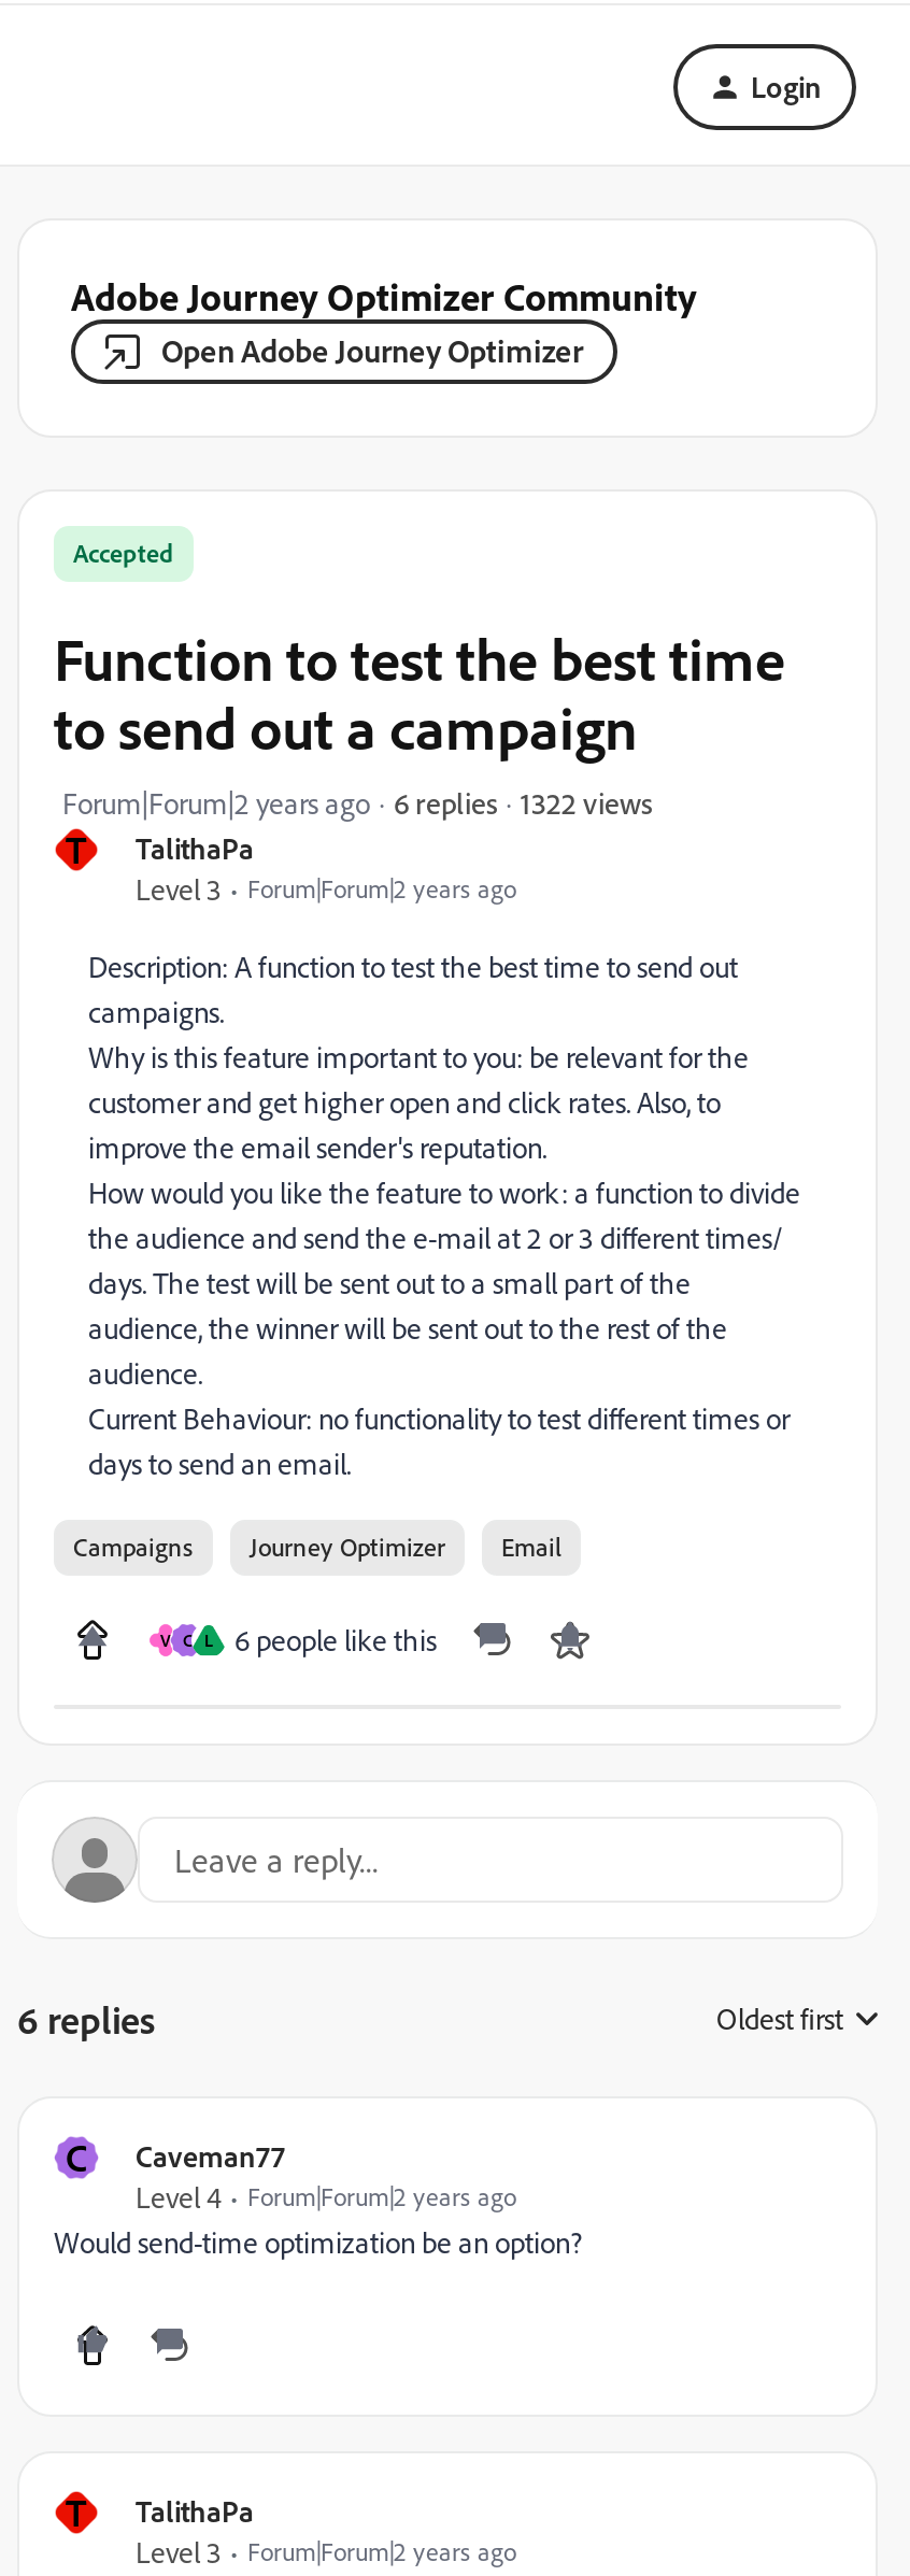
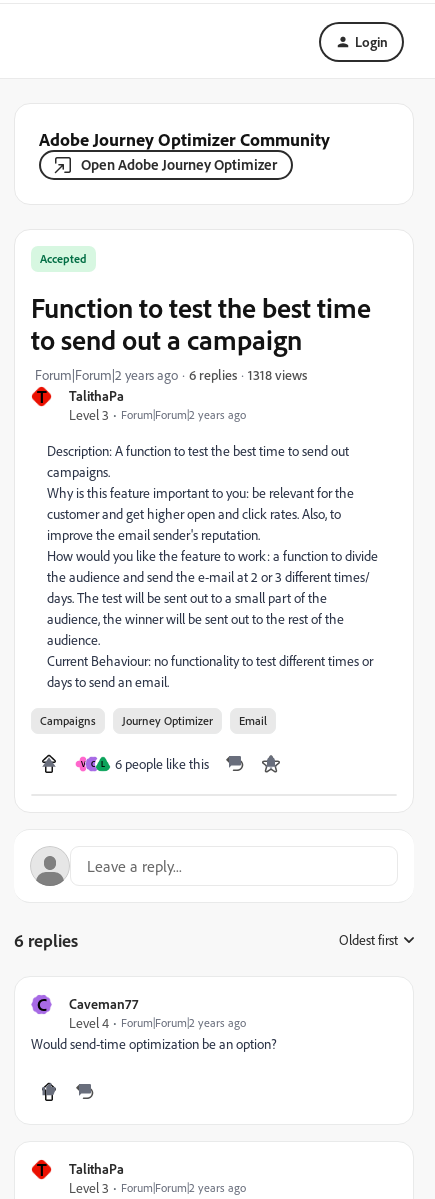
- 1322 views
+ 1318 views
